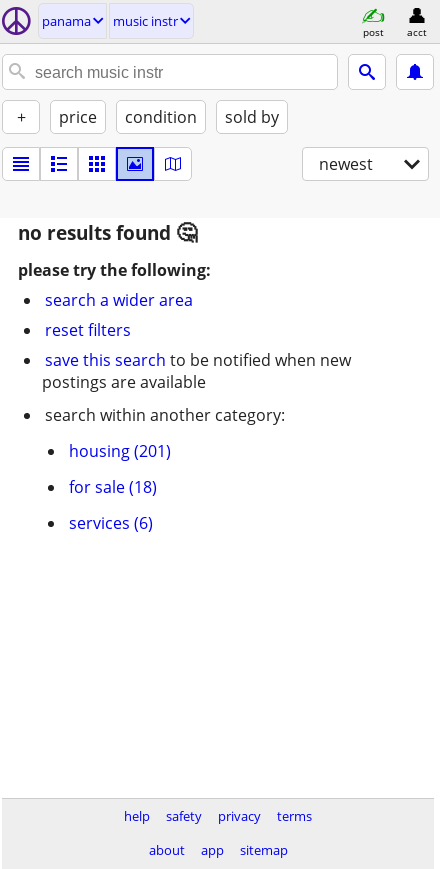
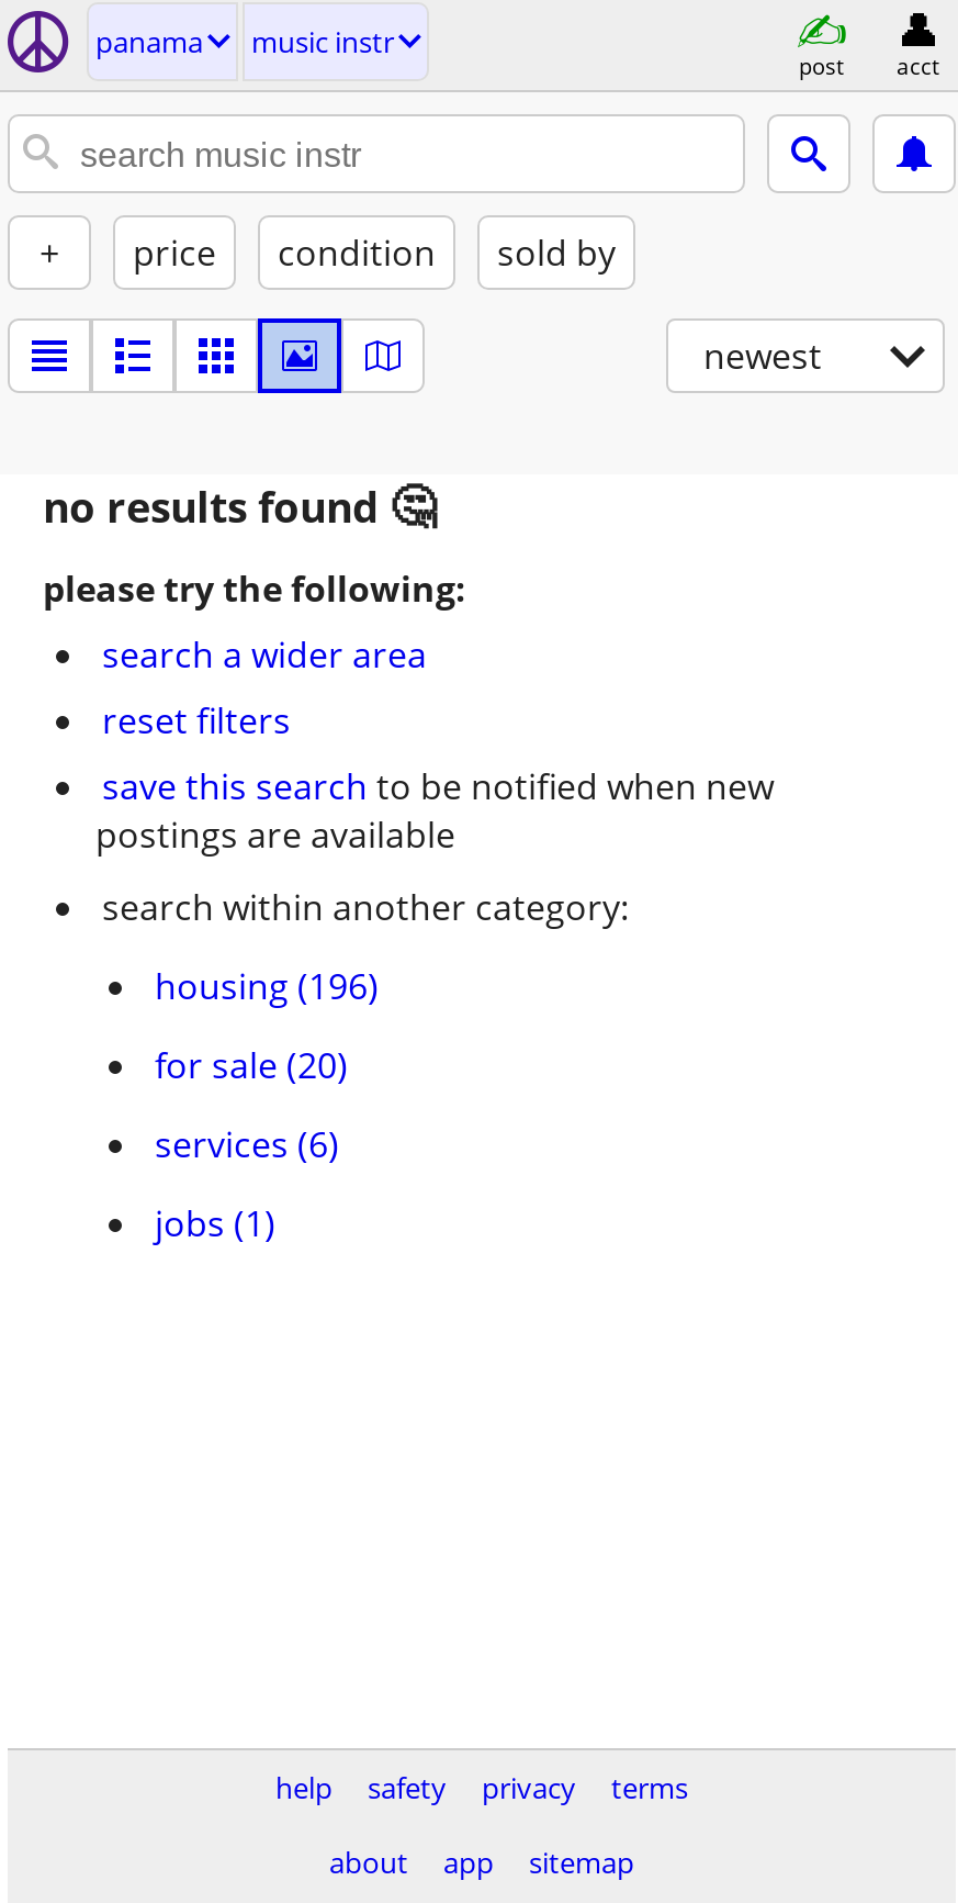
- housing (201)
+ housing (196)

- for sale (18)
+ for sale (20)

+ jobs (1)
